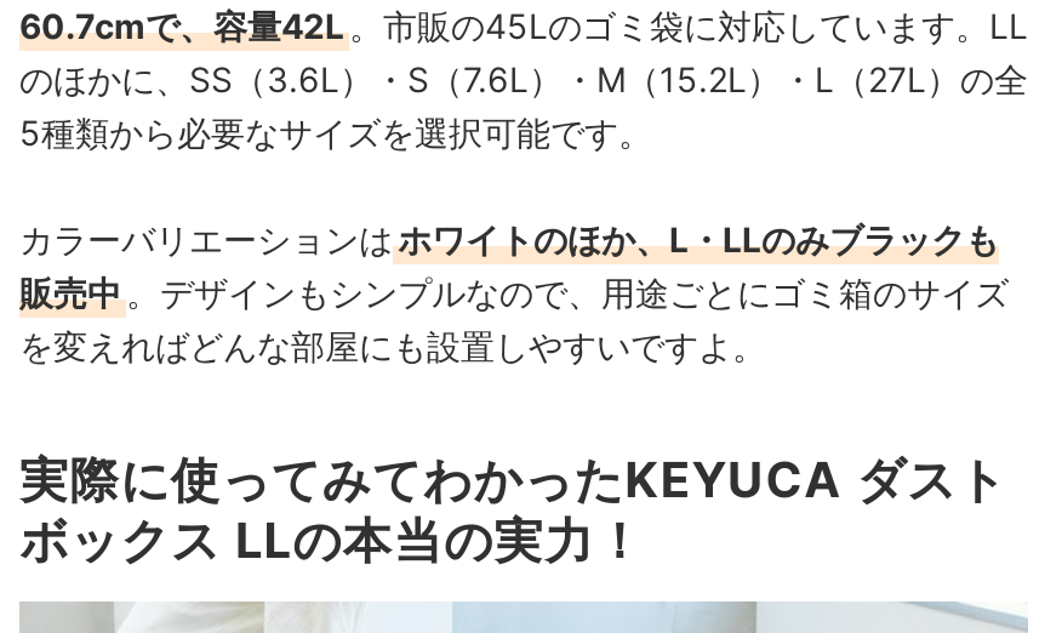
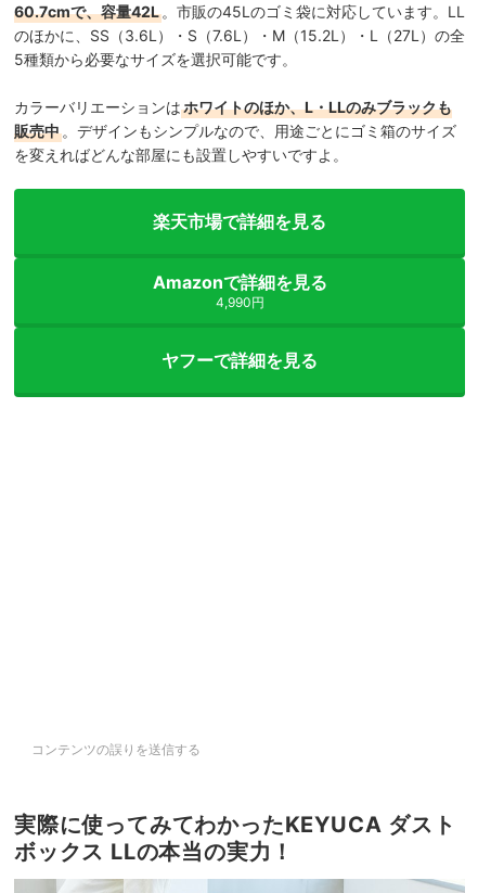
+ [image]
+ 楽天市場で詳細を見る
+ Amazonで詳細を見る
+ 4,990円
+ ヤフーで詳細を見る

+ コンテンツの誤りを送信する
